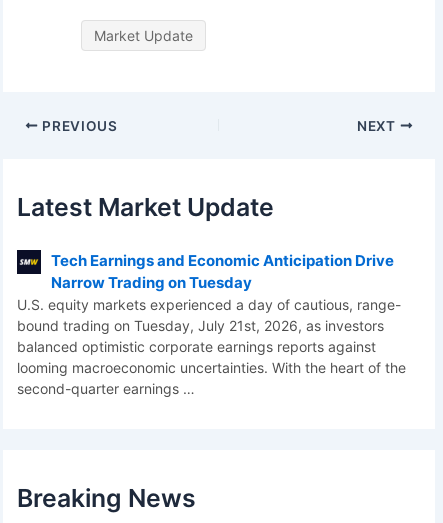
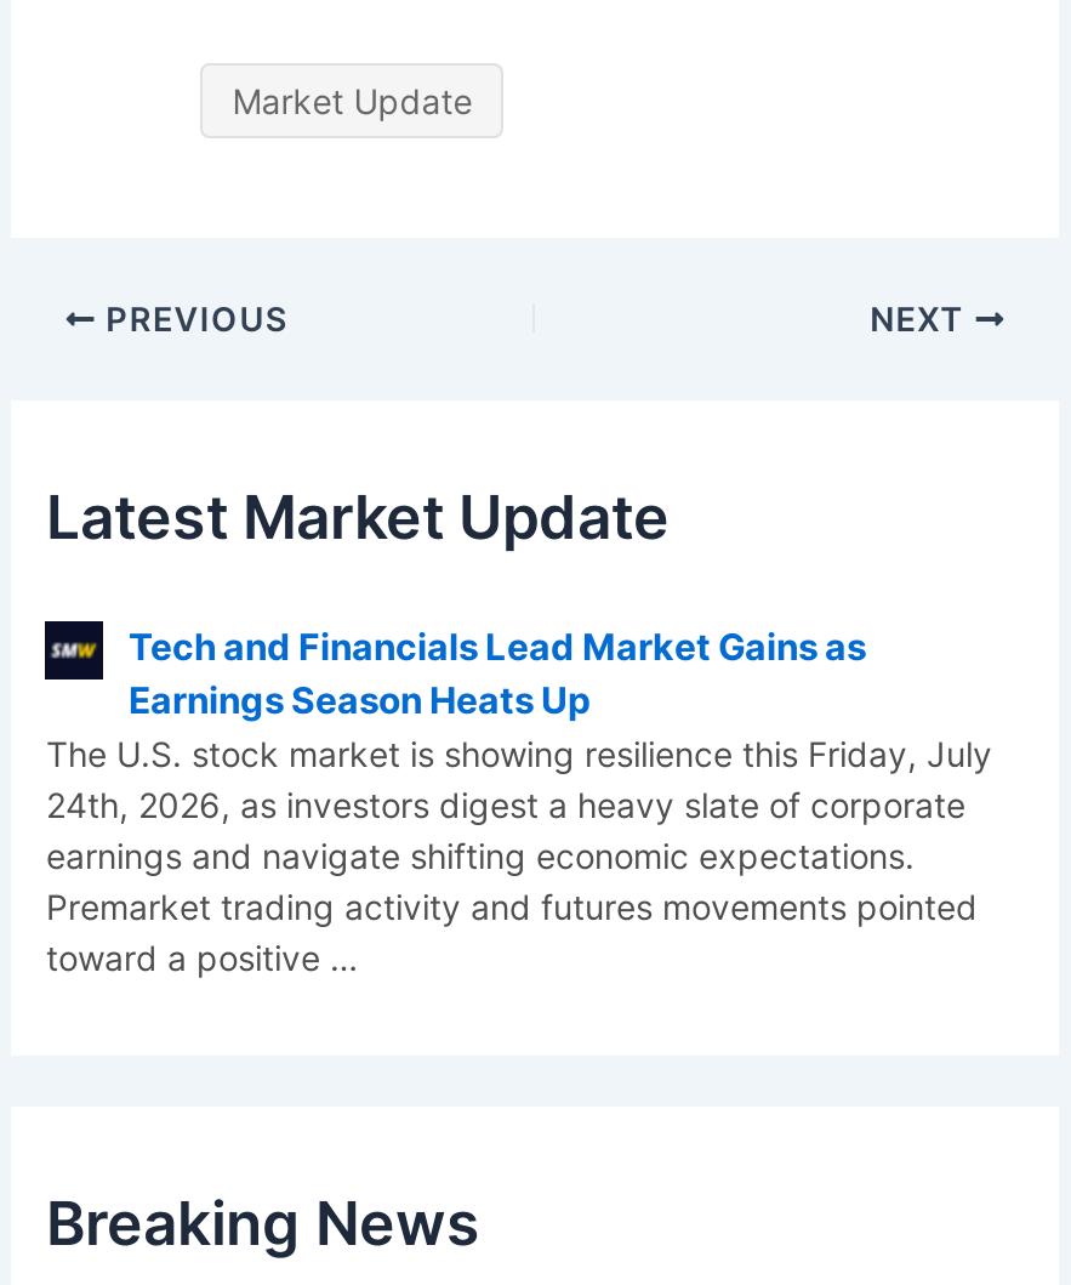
- Tech Earnings and Economic Anticipation Drive
- Narrow Trading on Tuesday
- U.S. equity markets experienced a day of cautious, range-
- bound trading on Tuesday, July 21st, 2026, as investors
- balanced optimistic corporate earnings reports against
- looming macroeconomic uncertainties. With the heart of the
- second-quarter earnings …
+ Tech and Financials Lead Market Gains as
+ Earnings Season Heats Up
+ The U.S. stock market is showing resilience this Friday, July
+ 24th, 2026, as investors digest a heavy slate of corporate
+ earnings and navigate shifting economic expectations.
+ Premarket trading activity and futures movements pointed
+ toward a positive …
